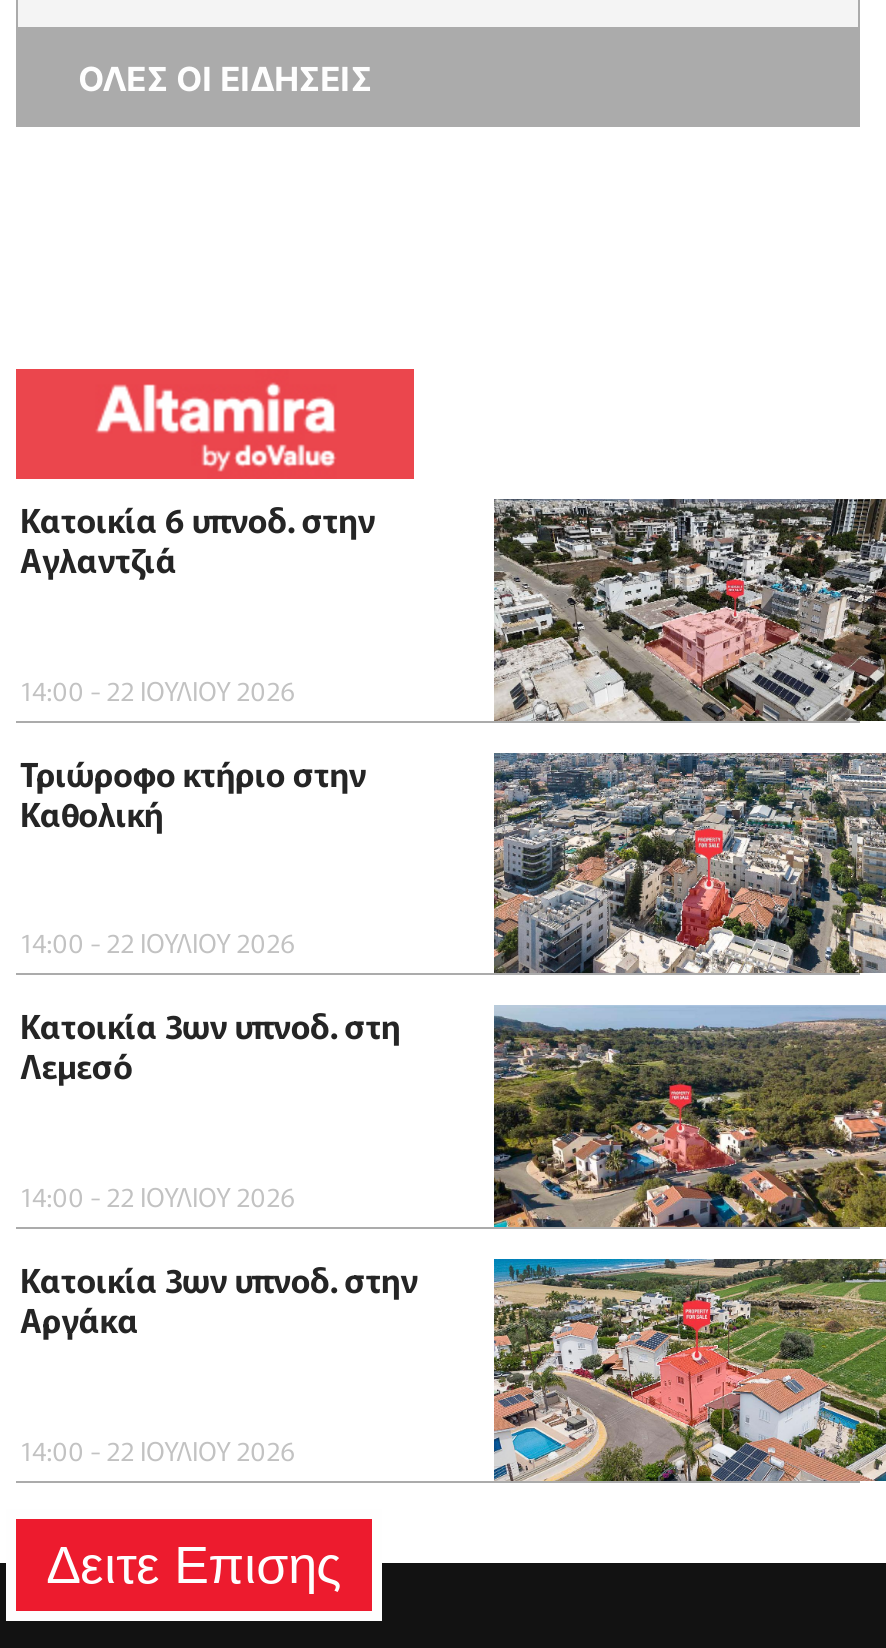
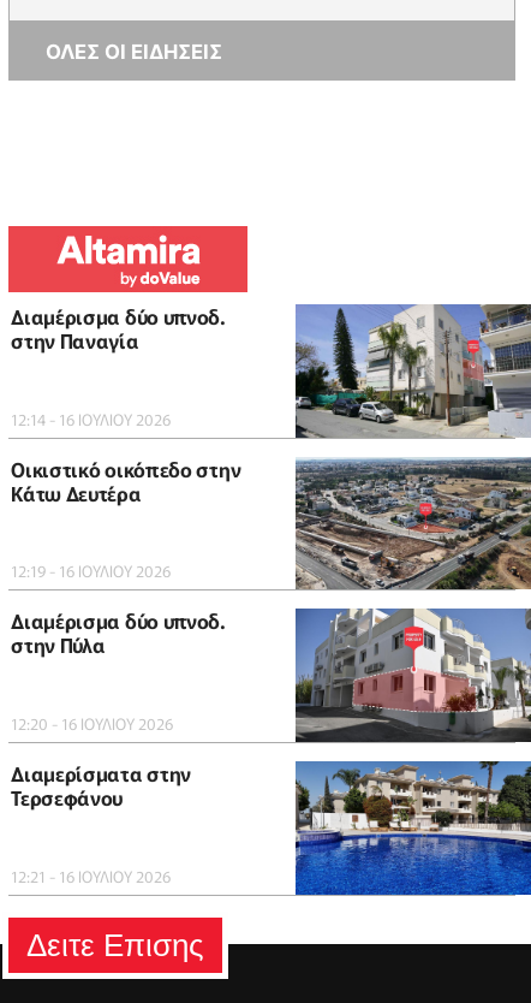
- Κατοικία 6 υπνοδ. στην
- Αγλαντζιά
+ Διαμέρισμα δύο υπνοδ.
+ στην Παναγία

- [image]
+ [image]

- 14:00 - 22 ΙΟΥΛΙΟΥ 2026
+ 12:14 - 16 ΙΟΥΛΙΟΥ 2026

- Τριώροφο κτήριο στην
- Καθολική
+ Οικιστικό οικόπεδο στην
+ Κάτω Δευτέρα

- [image]
+ [image]

- 14:00 - 22 ΙΟΥΛΙΟΥ 2026
+ 12:19 - 16 ΙΟΥΛΙΟΥ 2026

- Κατοικία 3ων υπνοδ. στη
- Λεμεσό
+ Διαμέρισμα δύο υπνοδ.
+ στην Πύλα

- [image]
+ [image]

- 14:00 - 22 ΙΟΥΛΙΟΥ 2026
+ 12:20 - 16 ΙΟΥΛΙΟΥ 2026

- Κατοικία 3ων υπνοδ. στην
- Αργάκα
+ Διαμερίσματα στην
+ Τερσεφάνου

- [image]
+ [image]

- 14:00 - 22 ΙΟΥΛΙΟΥ 2026
+ 12:21 - 16 ΙΟΥΛΙΟΥ 2026
